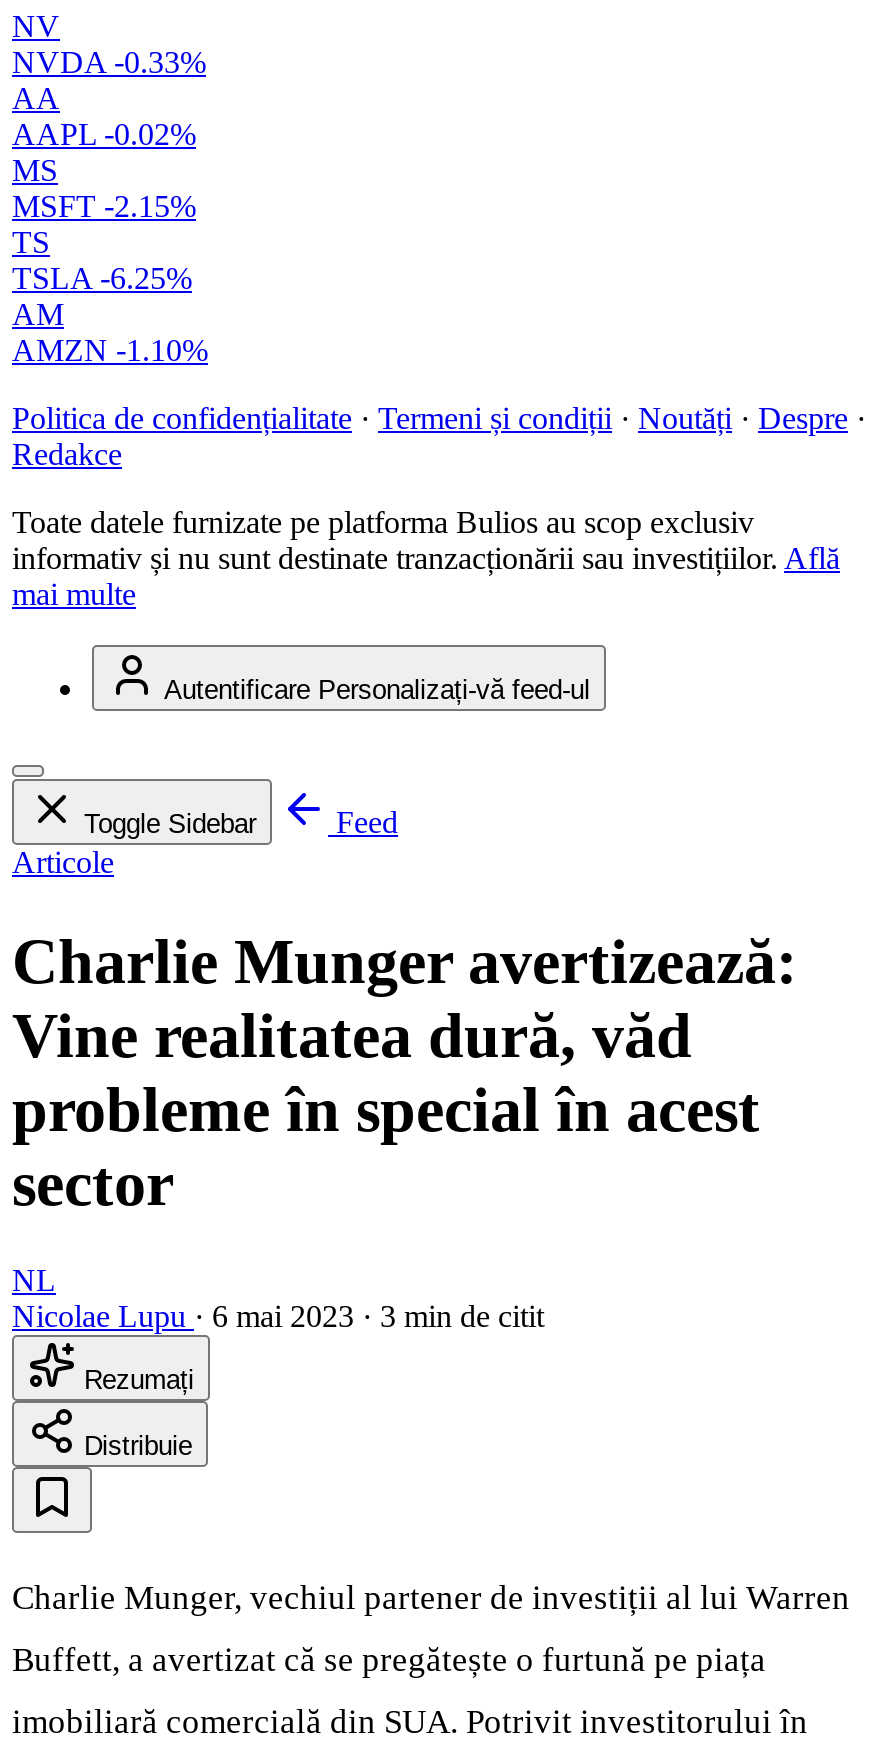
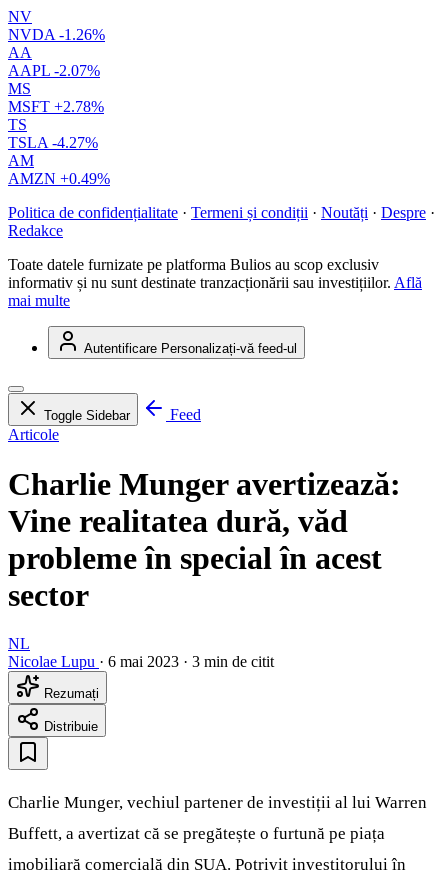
- NVDA -0.33%
+ NVDA -1.26%

- AAPL -0.02%
+ AAPL -2.07%

- MSFT -2.15%
+ MSFT +2.78%

- TSLA -6.25%
+ TSLA -4.27%

- AMZN -1.10%
+ AMZN +0.49%
